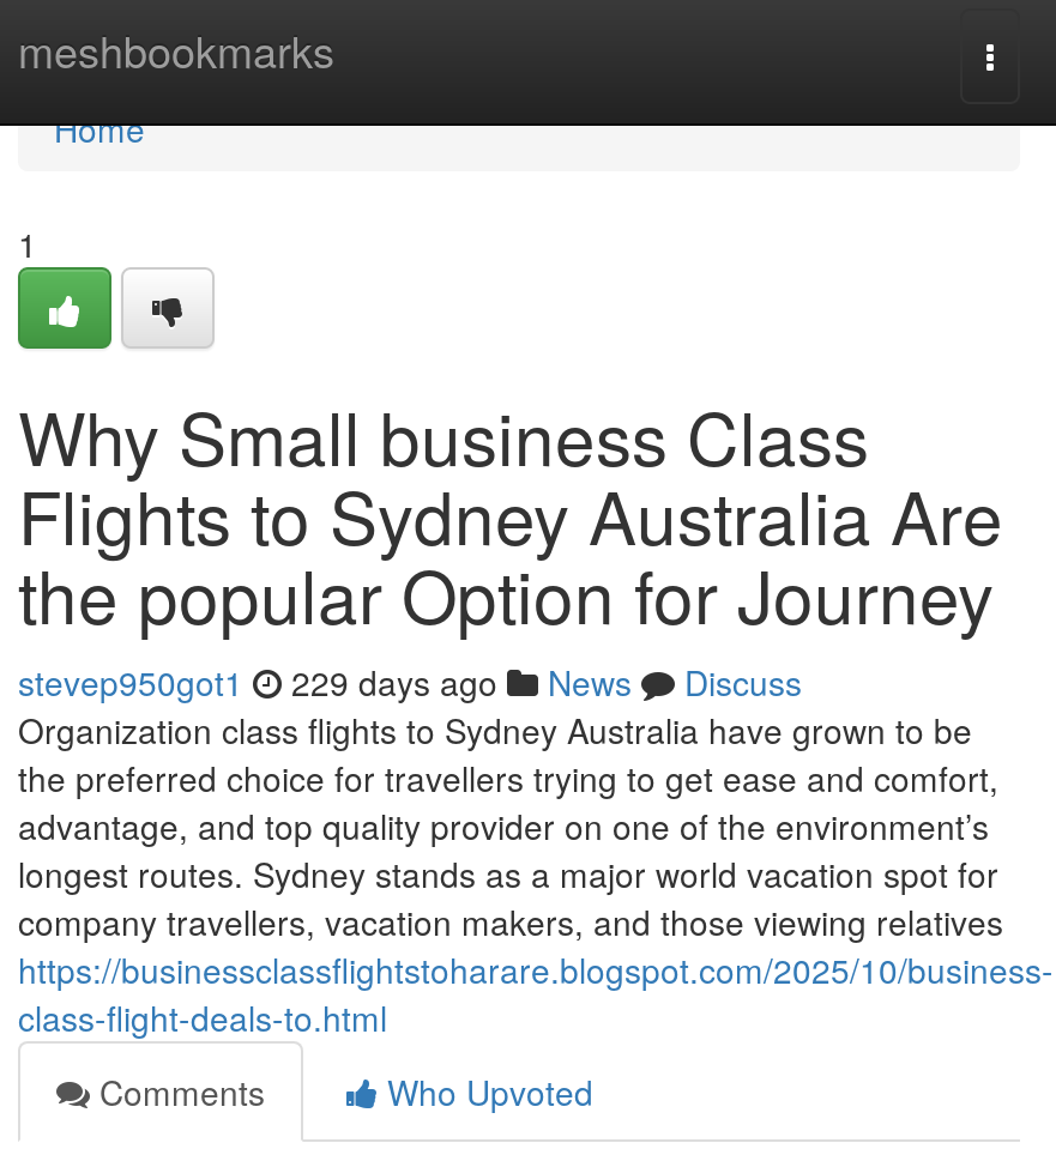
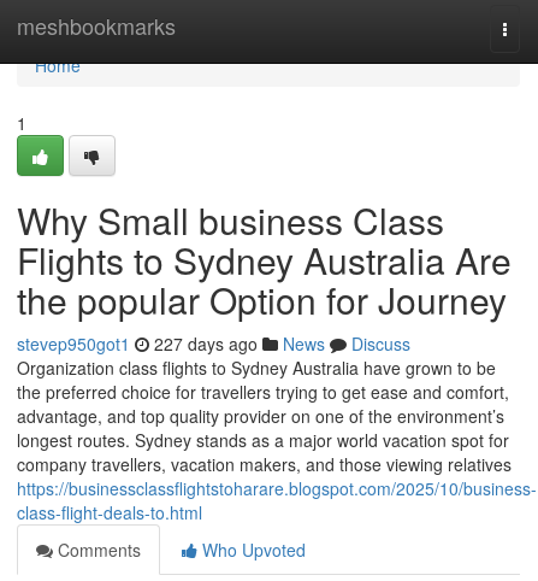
- stevep950got1 229 days ago News Discuss
+ stevep950got1 227 days ago News Discuss
